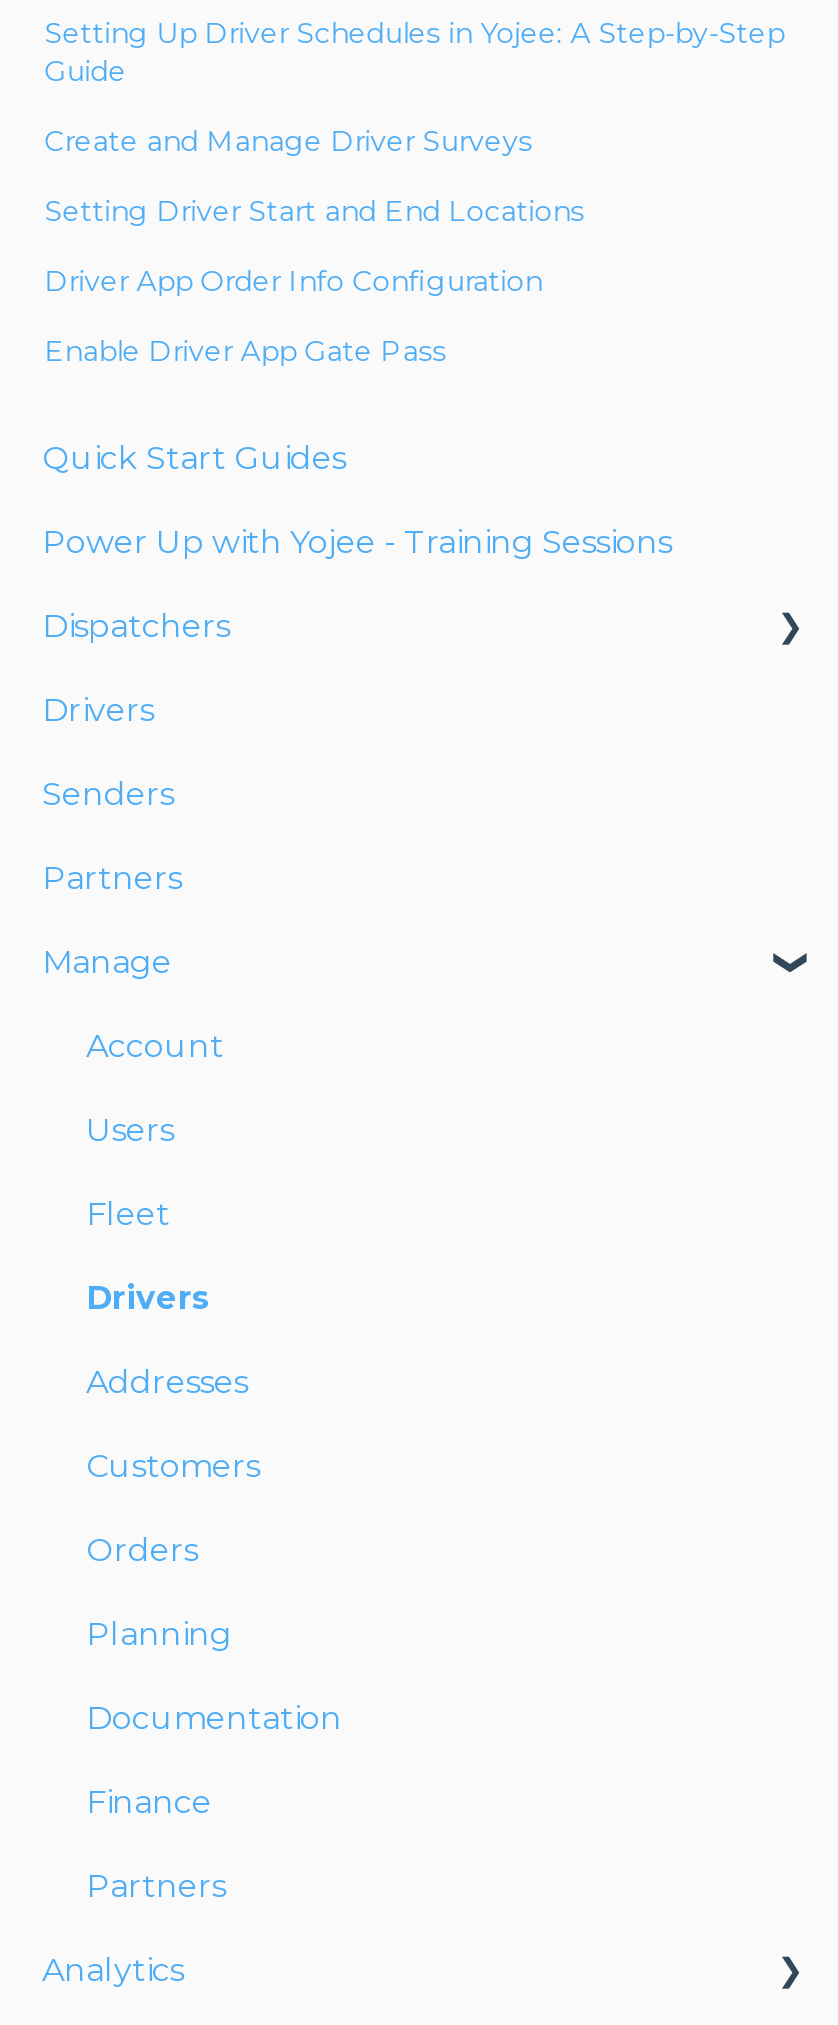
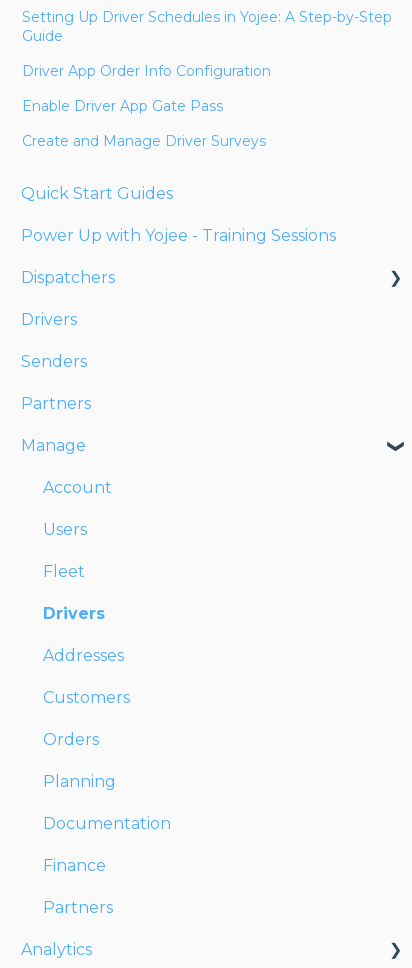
moved down: Create and Manage Driver Surveys

- Setting Driver Start and End Locations

moved up: Driver App Order Info Configuration | Enable Driver App Gate Pass
